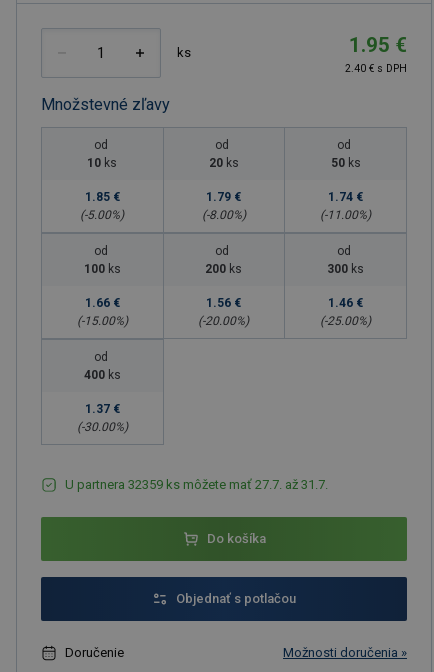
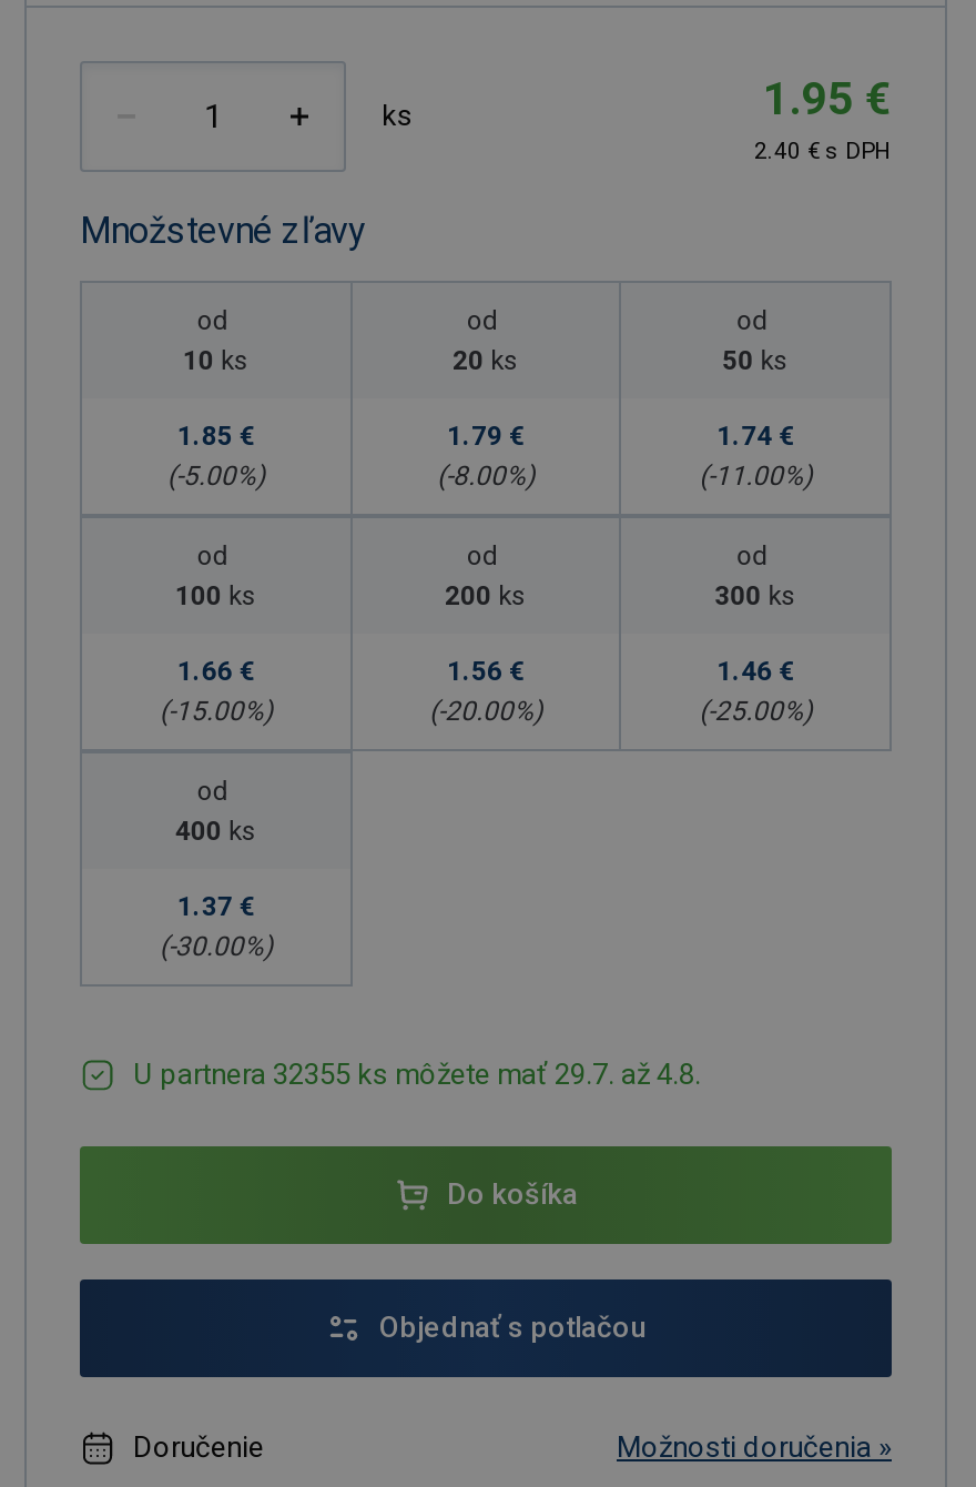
- U partnera 32359 ks môžete mať 27.7. až 31.7.
+ U partnera 32355 ks môžete mať 29.7. až 4.8.
